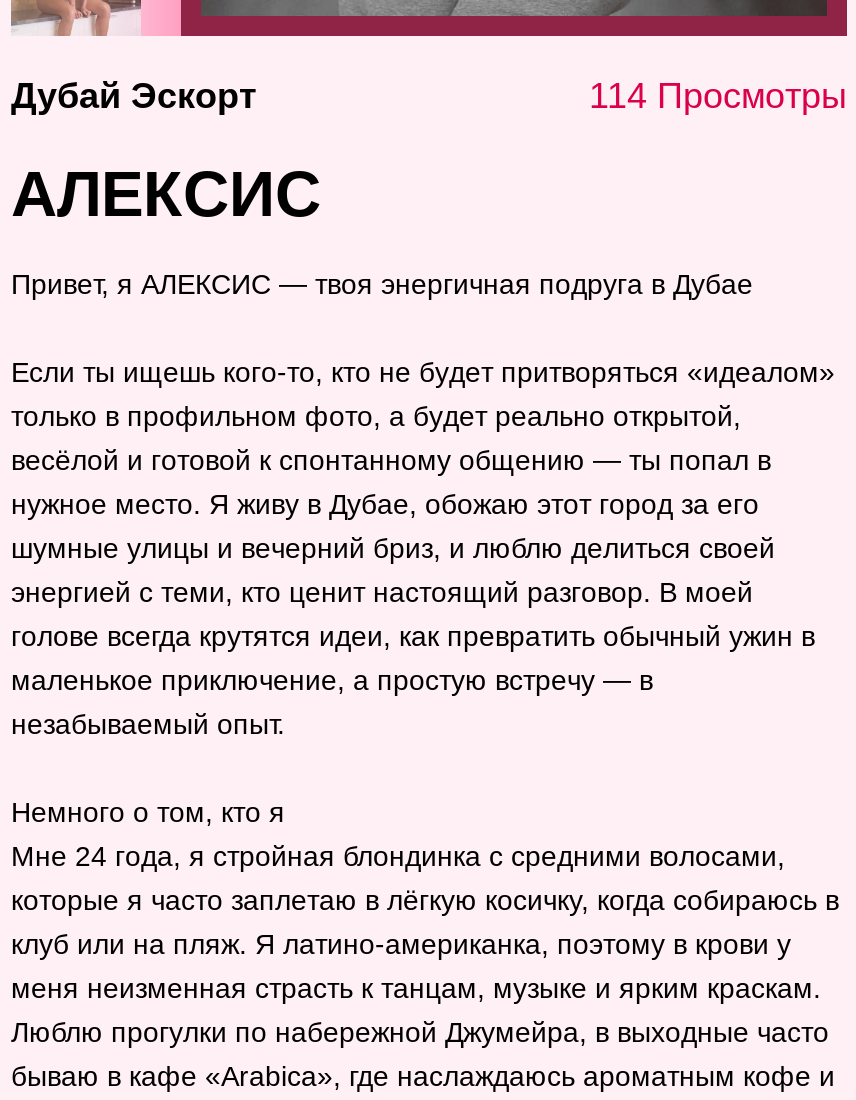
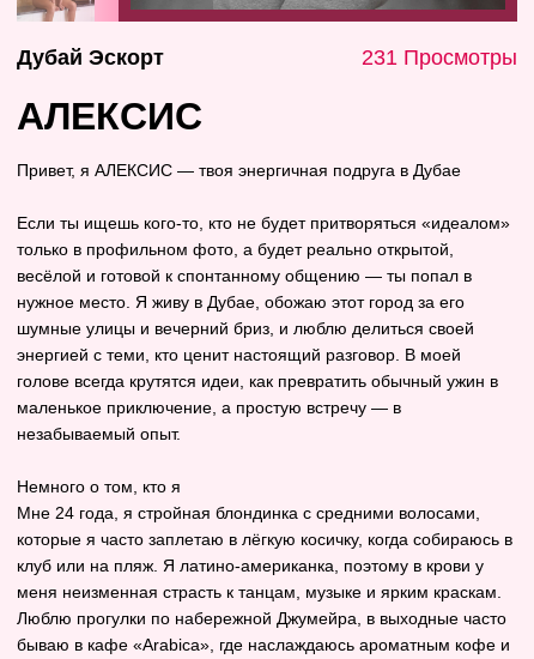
- 114 Просмотры
+ 231 Просмотры
